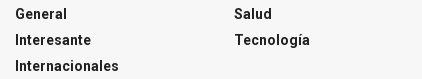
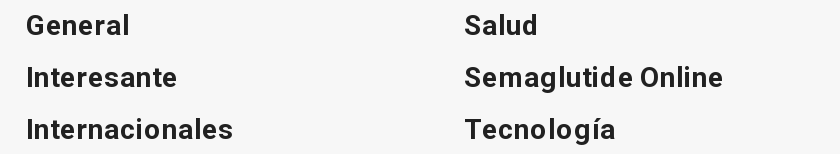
moved down: Tecnología

+ Semaglutide Online
